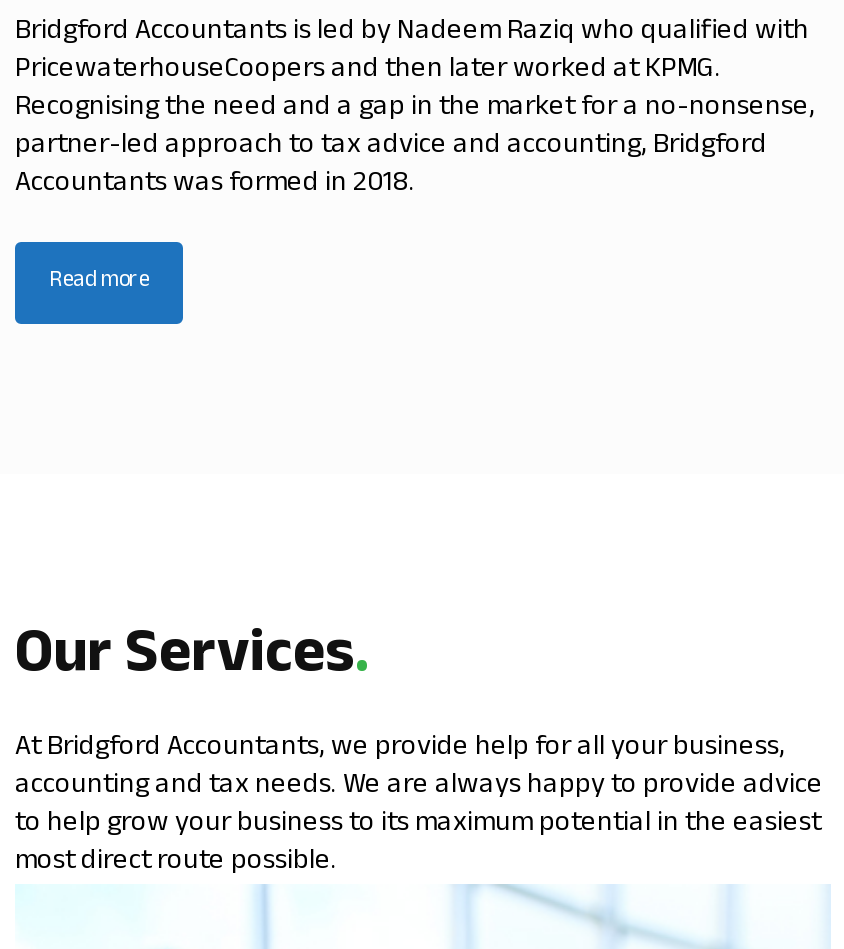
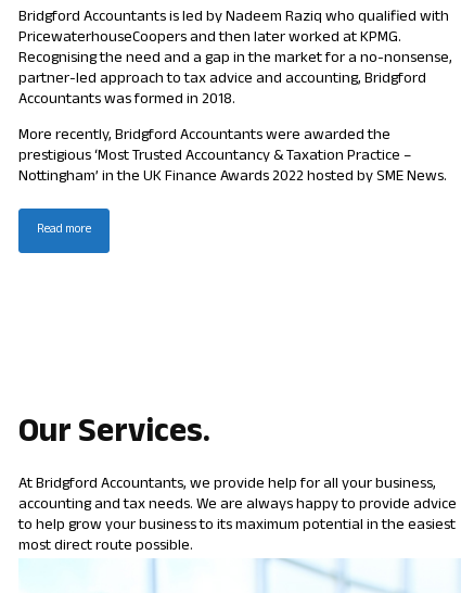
+ More recently, Bridgford Accountants were awarded the
+ prestigious ‘Most Trusted Accountancy & Taxation Practice –
+ Nottingham’ in the UK Finance Awards 2022 hosted by SME News.
